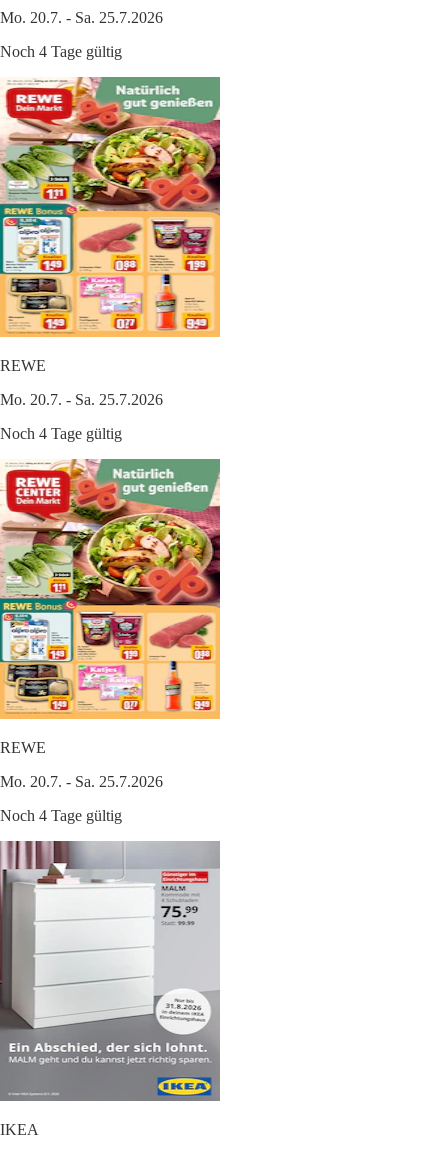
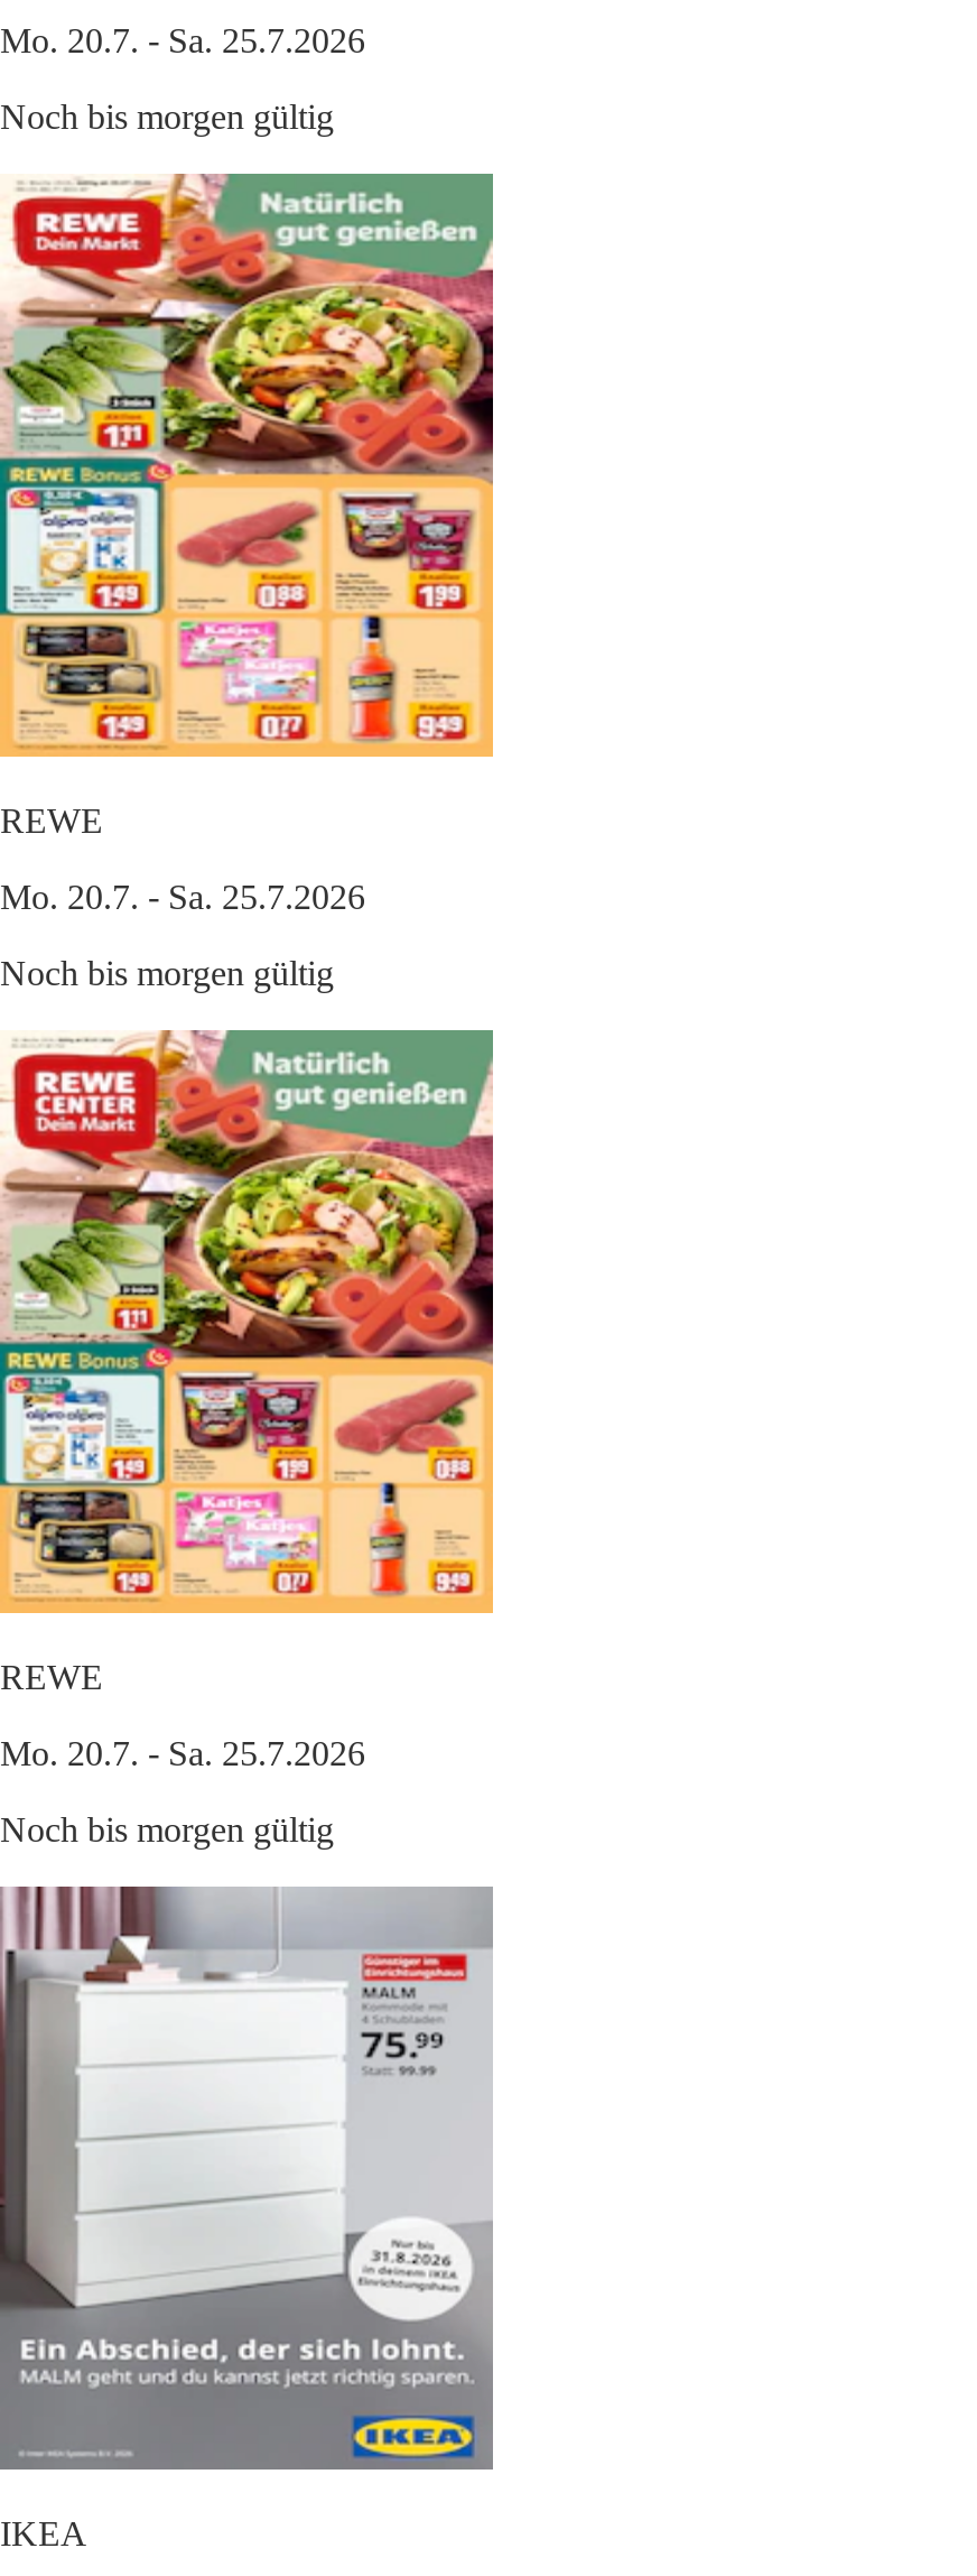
- Noch 4 Tage gültig
+ Noch bis morgen gültig

- Noch 4 Tage gültig
+ Noch bis morgen gültig

- Noch 4 Tage gültig
+ Noch bis morgen gültig
